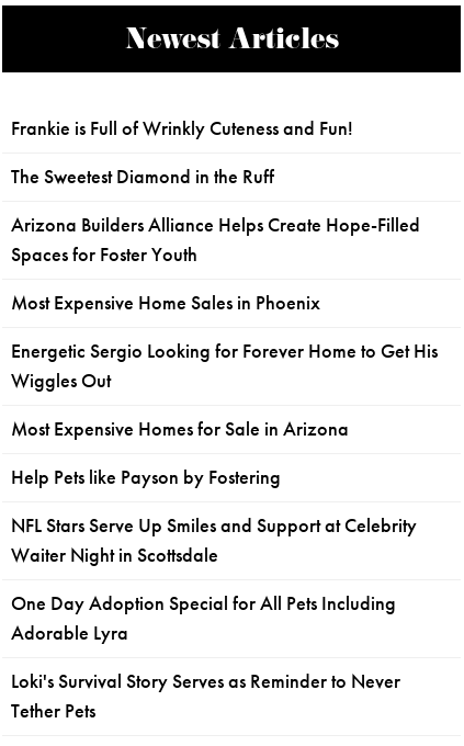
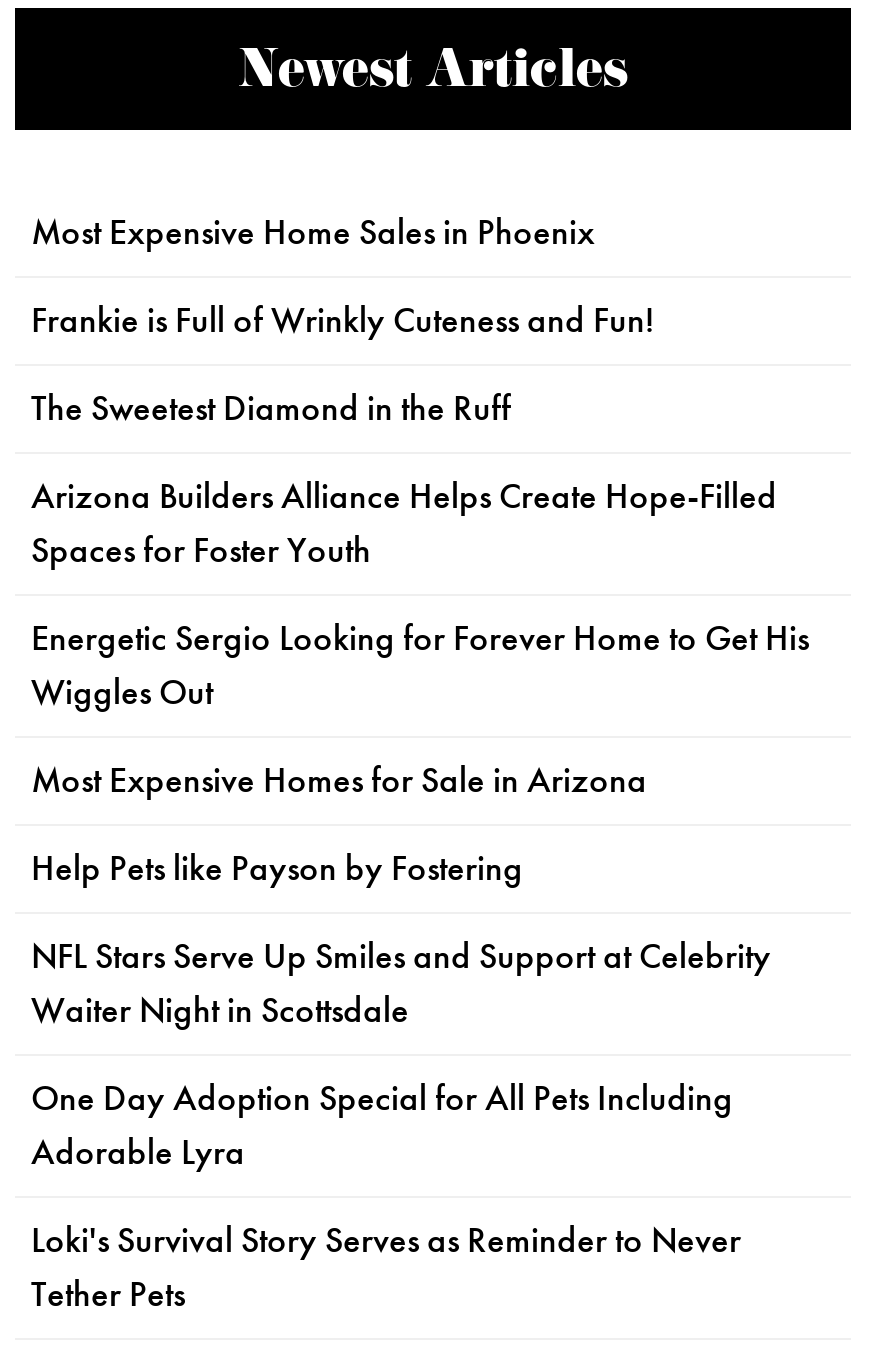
moved down: Frankie is Full of Wrinkly Cuteness and Fun! | The Sweetest Diamond in the Ruff | Arizona Builders Alliance Helps Create Hope-Filled | Spaces for Foster Youth

moved up: Most Expensive Home Sales in Phoenix
